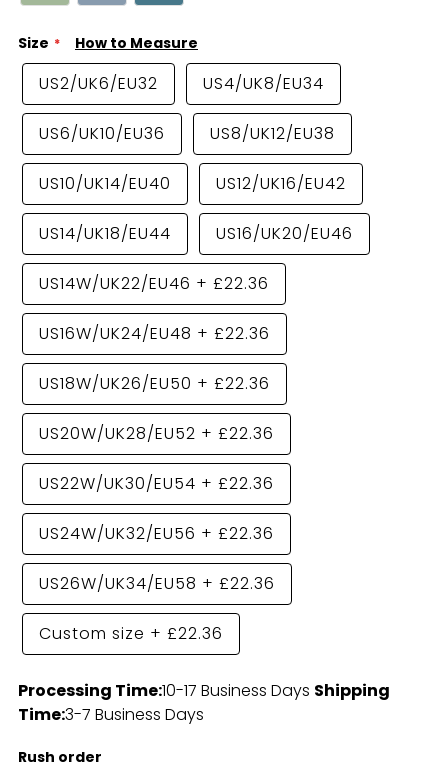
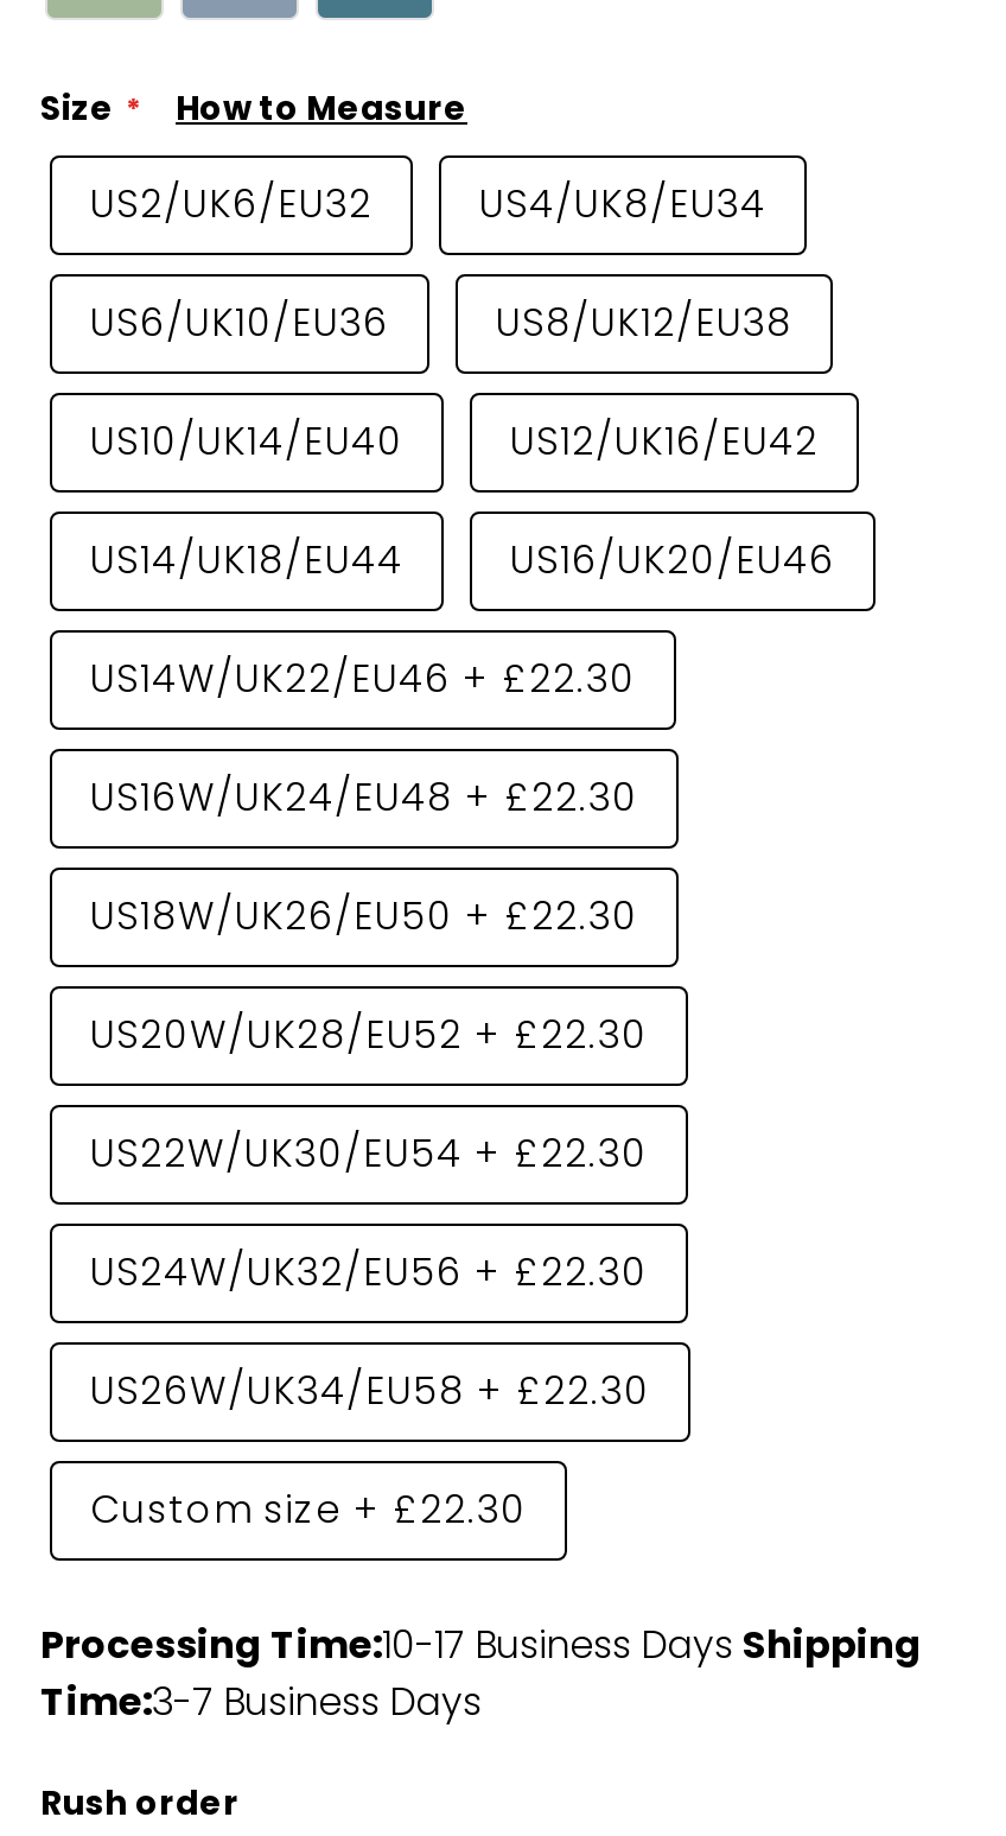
- US14W/UK22/EU46 + £22.36
+ US14W/UK22/EU46 + £22.30

- US16W/UK24/EU48 + £22.36
+ US16W/UK24/EU48 + £22.30

- US18W/UK26/EU50 + £22.36
+ US18W/UK26/EU50 + £22.30

- US20W/UK28/EU52 + £22.36
+ US20W/UK28/EU52 + £22.30

- US22W/UK30/EU54 + £22.36
+ US22W/UK30/EU54 + £22.30

- US24W/UK32/EU56 + £22.36
+ US24W/UK32/EU56 + £22.30

- US26W/UK34/EU58 + £22.36
+ US26W/UK34/EU58 + £22.30

- Custom size + £22.36
+ Custom size + £22.30
